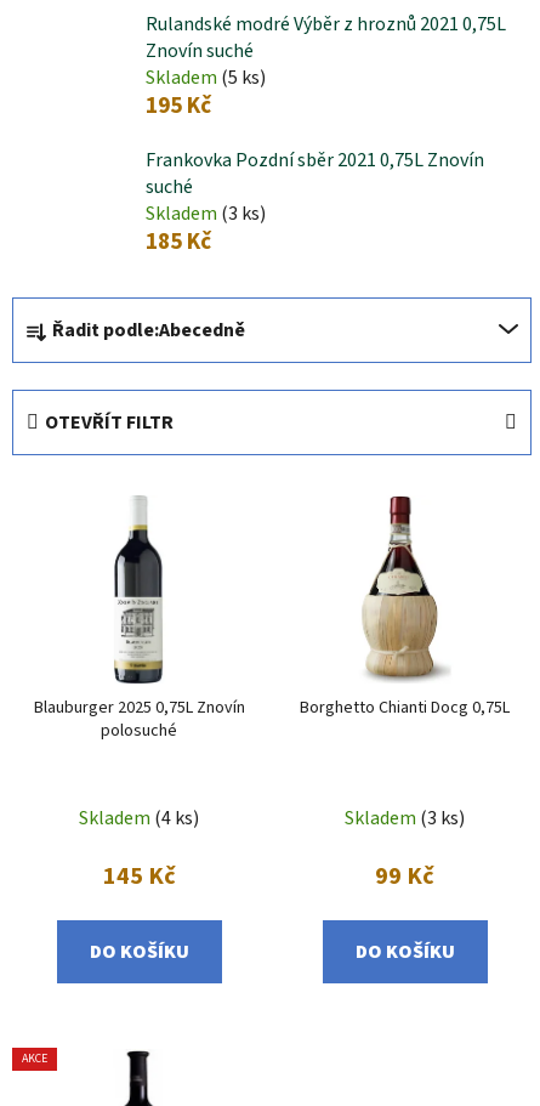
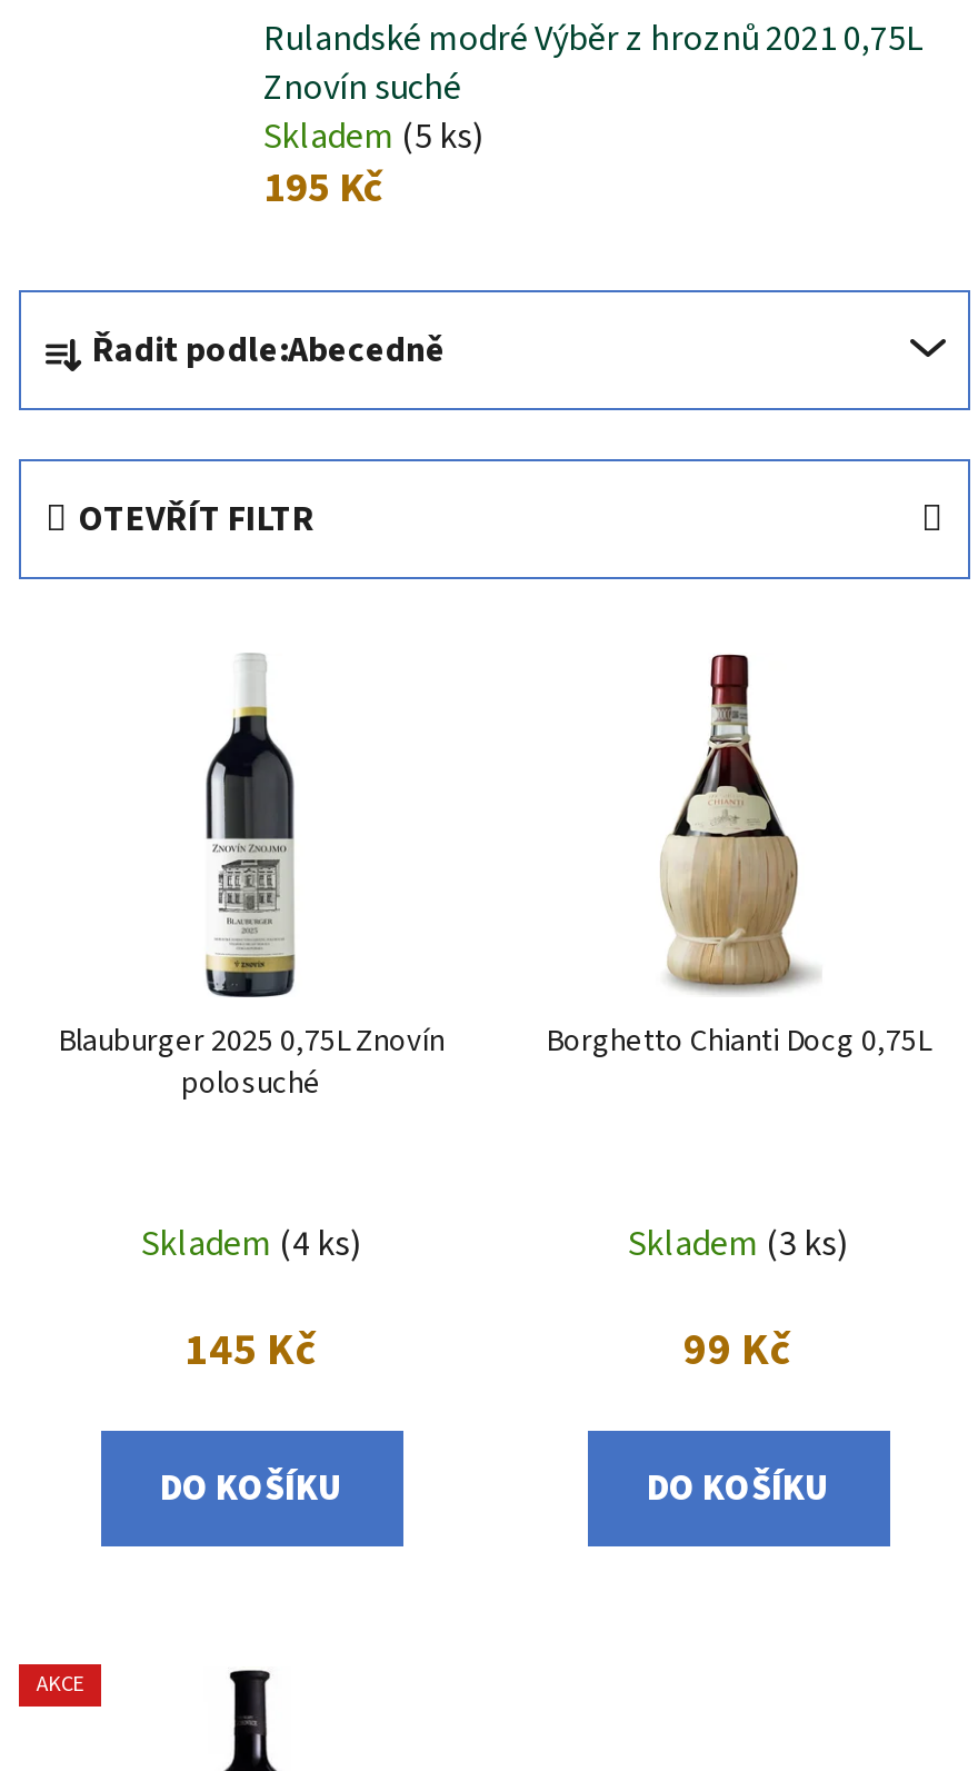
- Frankovka Pozdní sběr 2021 0,75L Znovín
- suché
- Skladem (3 ks)
- 185 Kč
